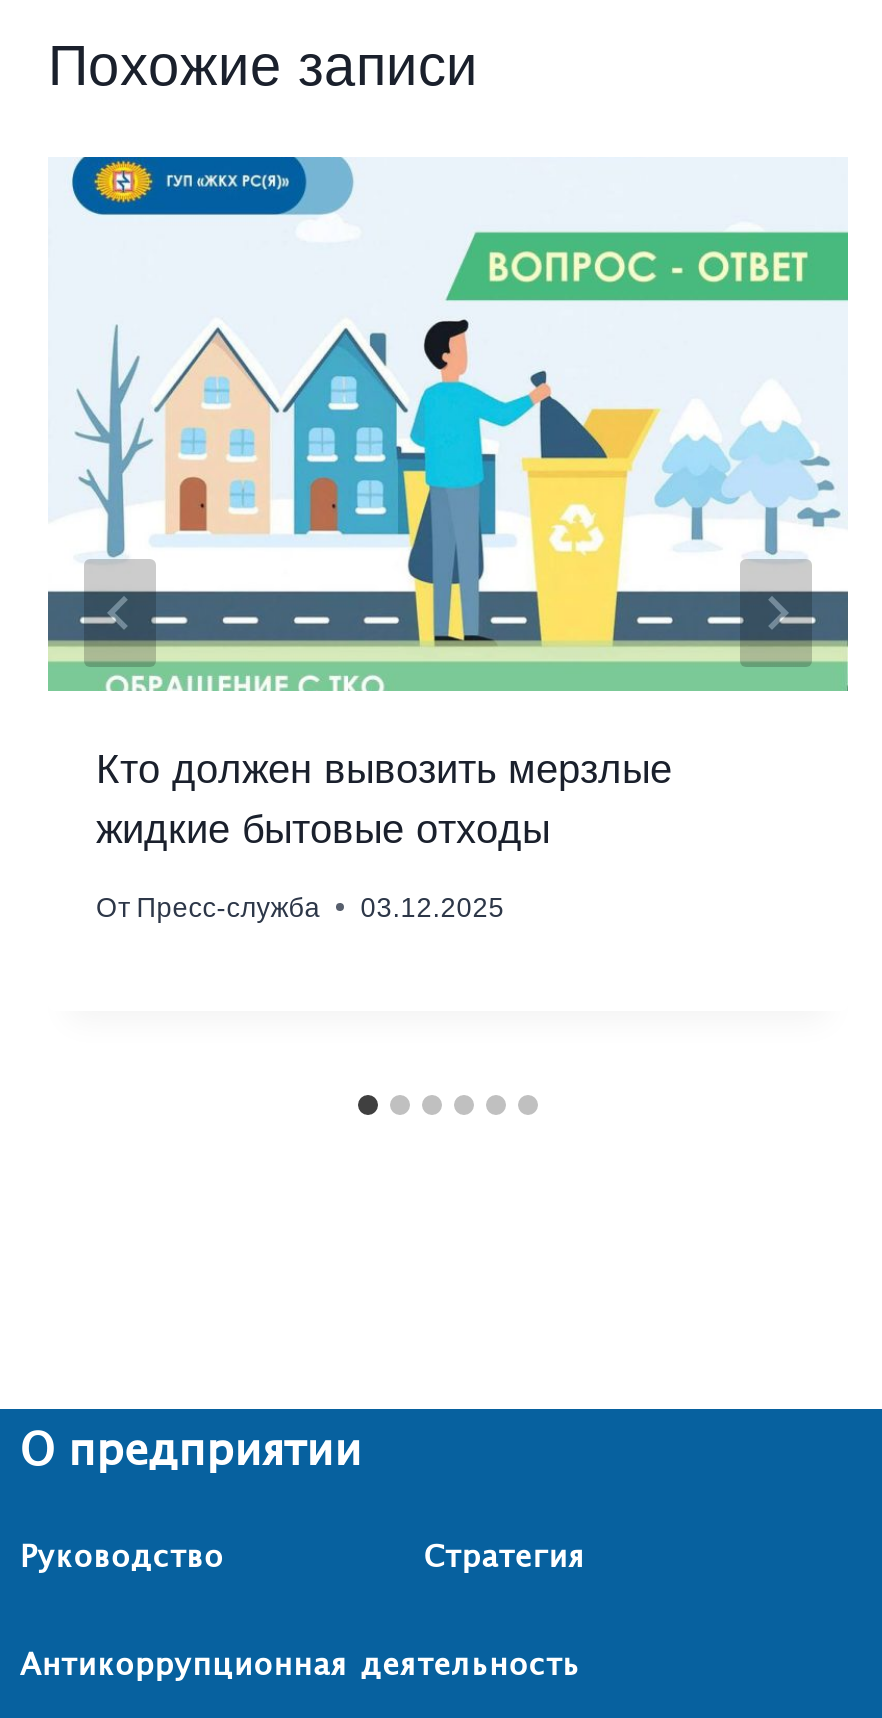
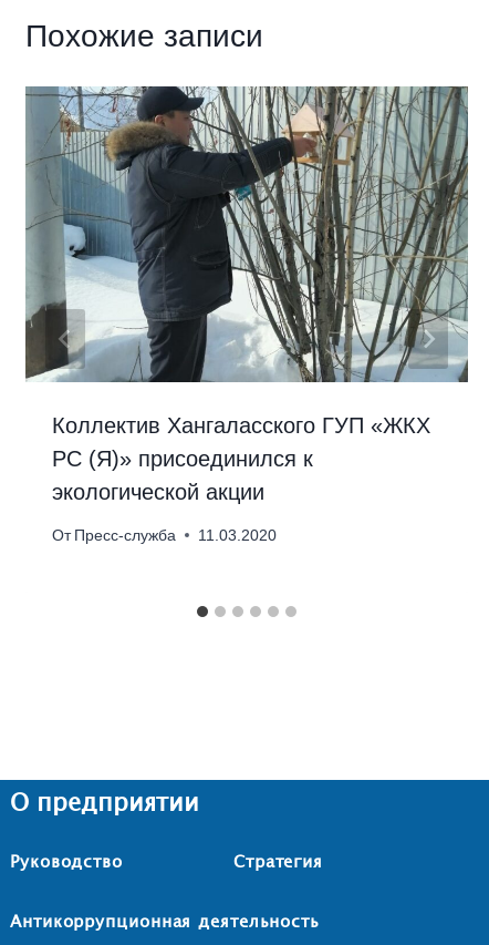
- [image]
- Кто должен вывозить мерзлые
- жидкие бытовые отходы
+ [image]
+ Коллектив Хангаласского ГУП «ЖКХ
+ РС (Я)» присоединился к
+ экологической акции

- От Пресс-служба 03.12.2025
+ От Пресс-служба 11.03.2020

moved down: От Пресс-служба
